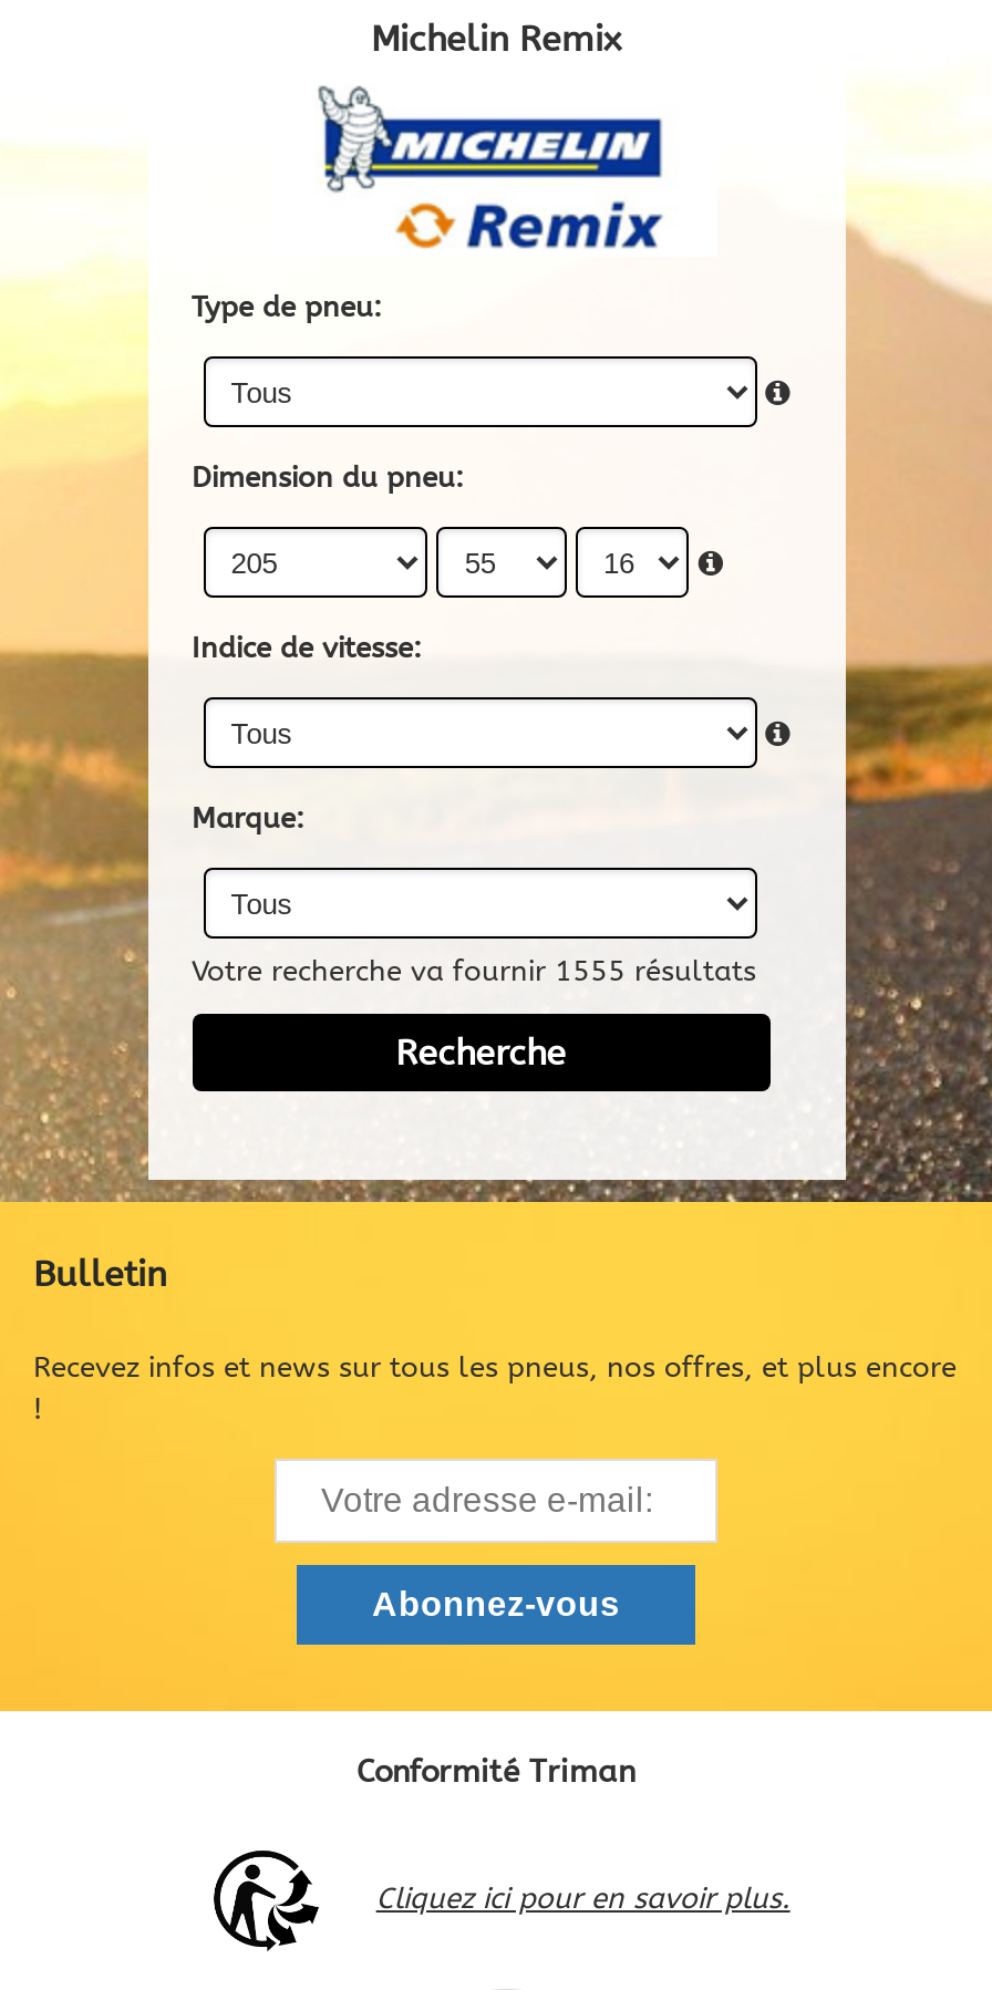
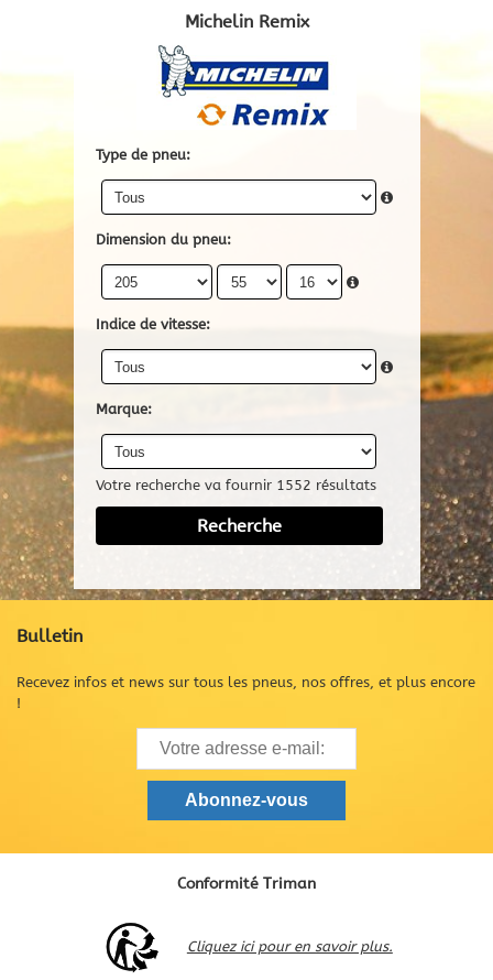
- Votre recherche va fournir 1555 résultats
+ Votre recherche va fournir 1552 résultats
